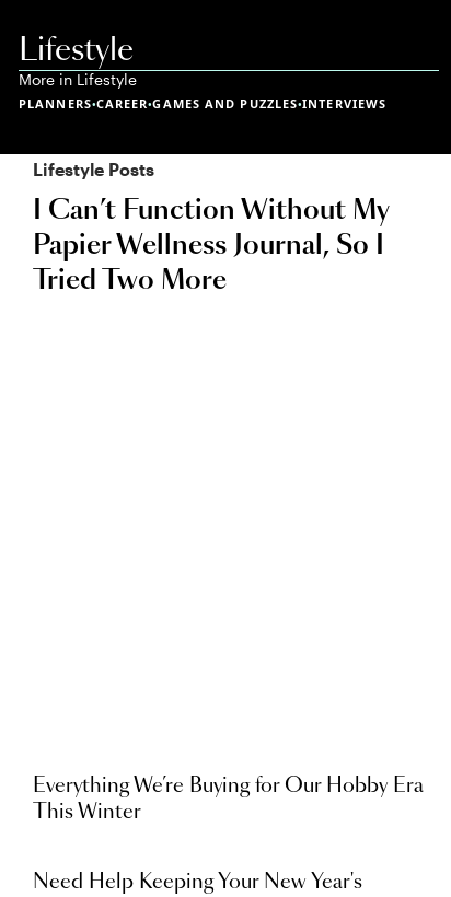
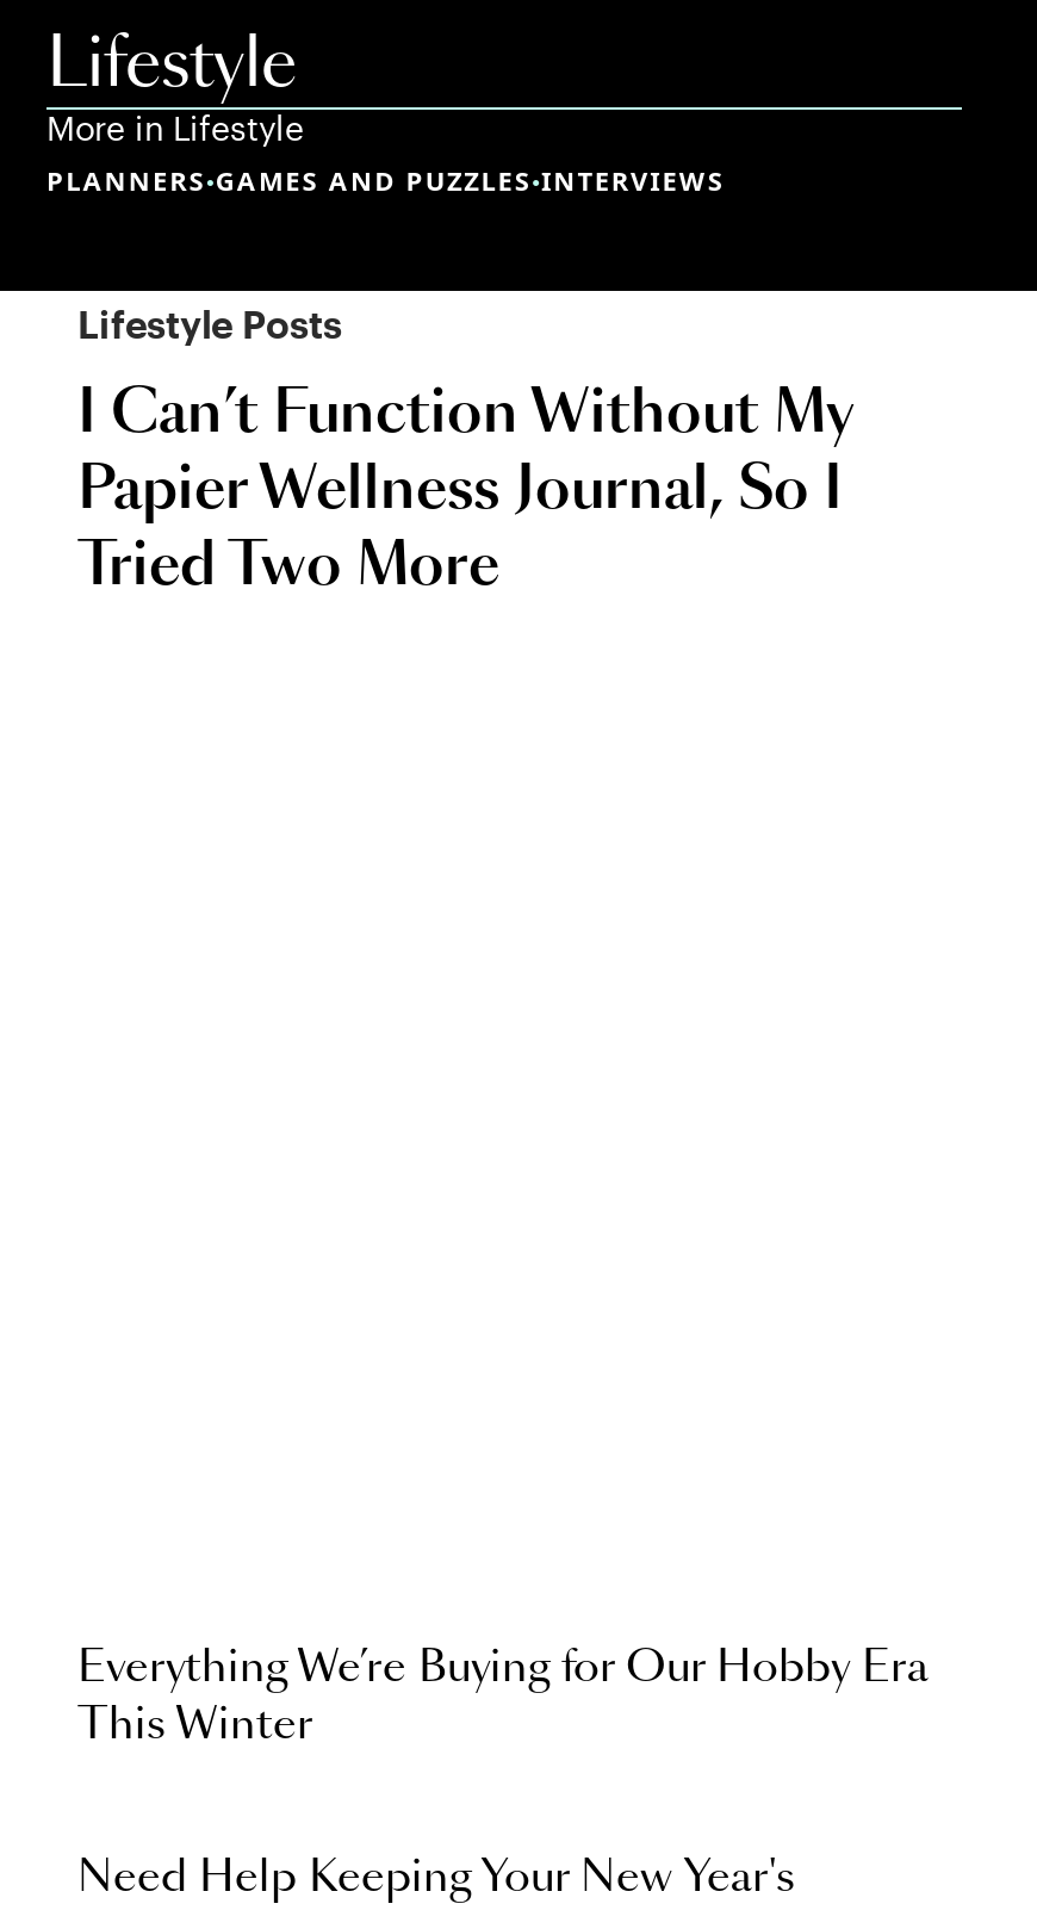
- PLANNERS•CAREER•GAMES AND PUZZLES•INTERVIEWS
+ PLANNERS•GAMES AND PUZZLES•INTERVIEWS
